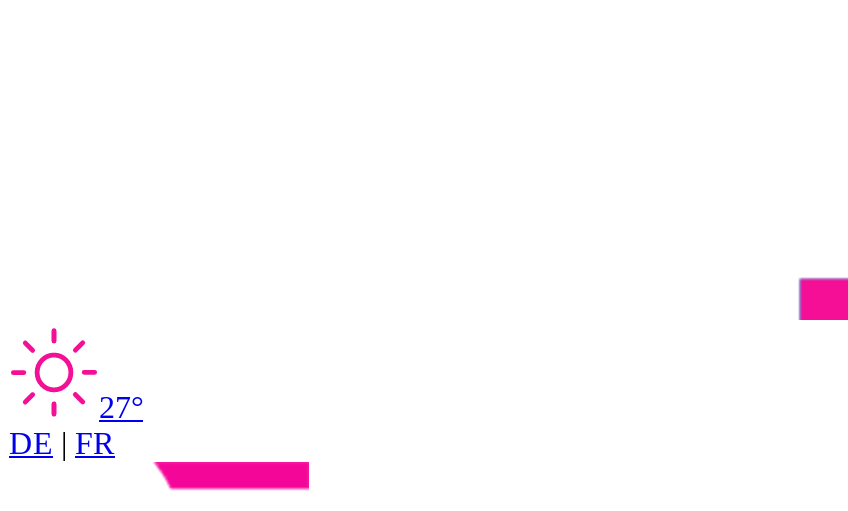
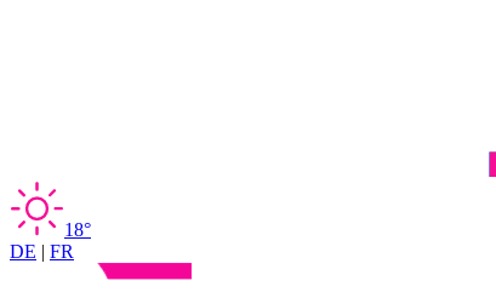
- 27°
+ 18°
